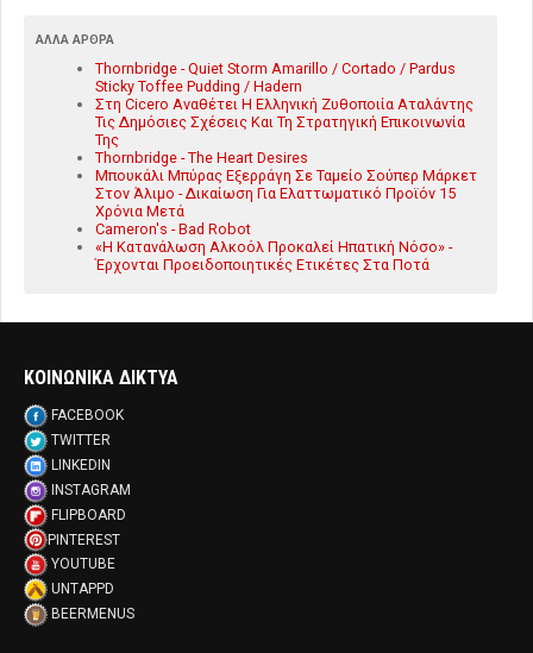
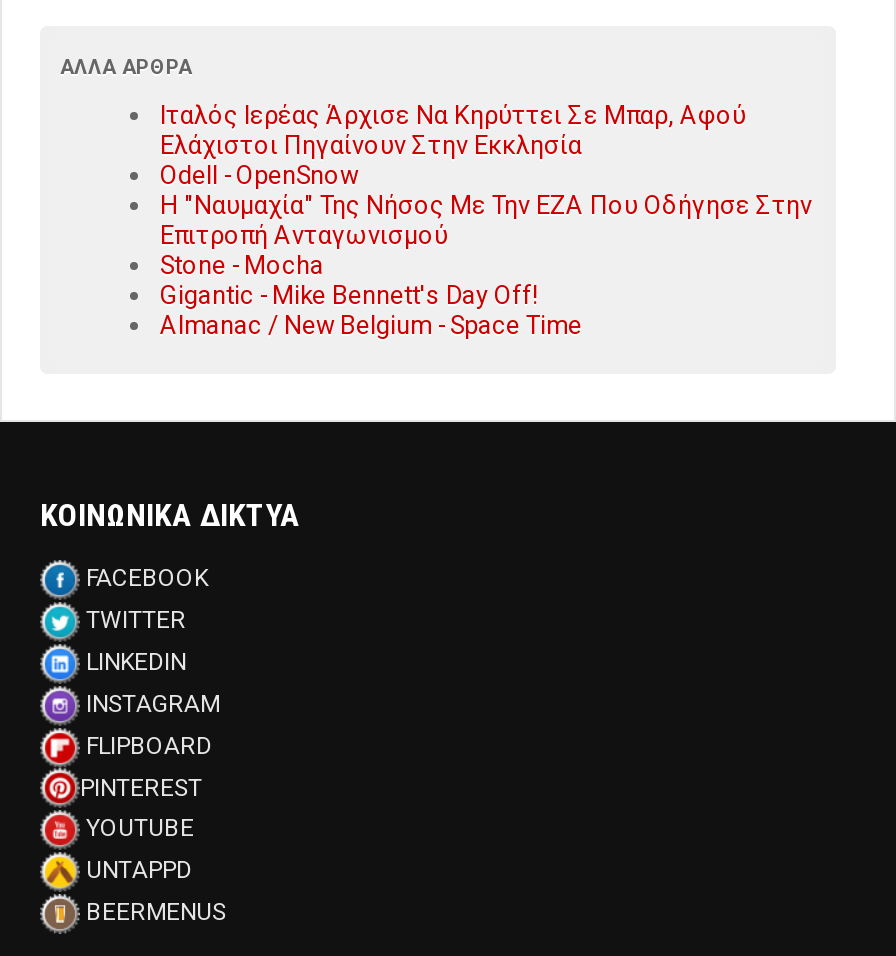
- Thornbridge - Quiet Storm Amarillo / Cortado / Pardus
- Sticky Toffee Pudding / Hadern
- Στη Cicero Αναθέτει Η Ελληνική Ζυθοποιία Αταλάντης
- Τις Δημόσιες Σχέσεις Και Τη Στρατηγική Επικοινωνία
- Της
- Thornbridge - The Heart Desires
- Μπουκάλι Μπύρας Εξερράγη Σε Ταμείο Σούπερ Μάρκετ
- Στον Άλιμο - Δικαίωση Για Ελαττωματικό Προϊόν 15
- Χρόνια Μετά
- Cameron's - Bad Robot
- «Η Κατανάλωση Αλκοόλ Προκαλεί Ηπατική Νόσο» -
- Έρχονται Προειδοποιητικές Ετικέτες Στα Ποτά
+ Ιταλός Ιερέας Άρχισε Να Κηρύττει Σε Μπαρ, Αφού
+ Ελάχιστοι Πηγαίνουν Στην Εκκλησία
+ Odell - OpenSnow
+ Η "Ναυμαχία" Της Νήσος Με Την ΕΖΑ Που Οδήγησε Στην
+ Επιτροπή Ανταγωνισμού
+ Stone - Mocha
+ Gigantic - Mike Bennett's Day Off!
+ Almanac / New Belgium - Space Time
